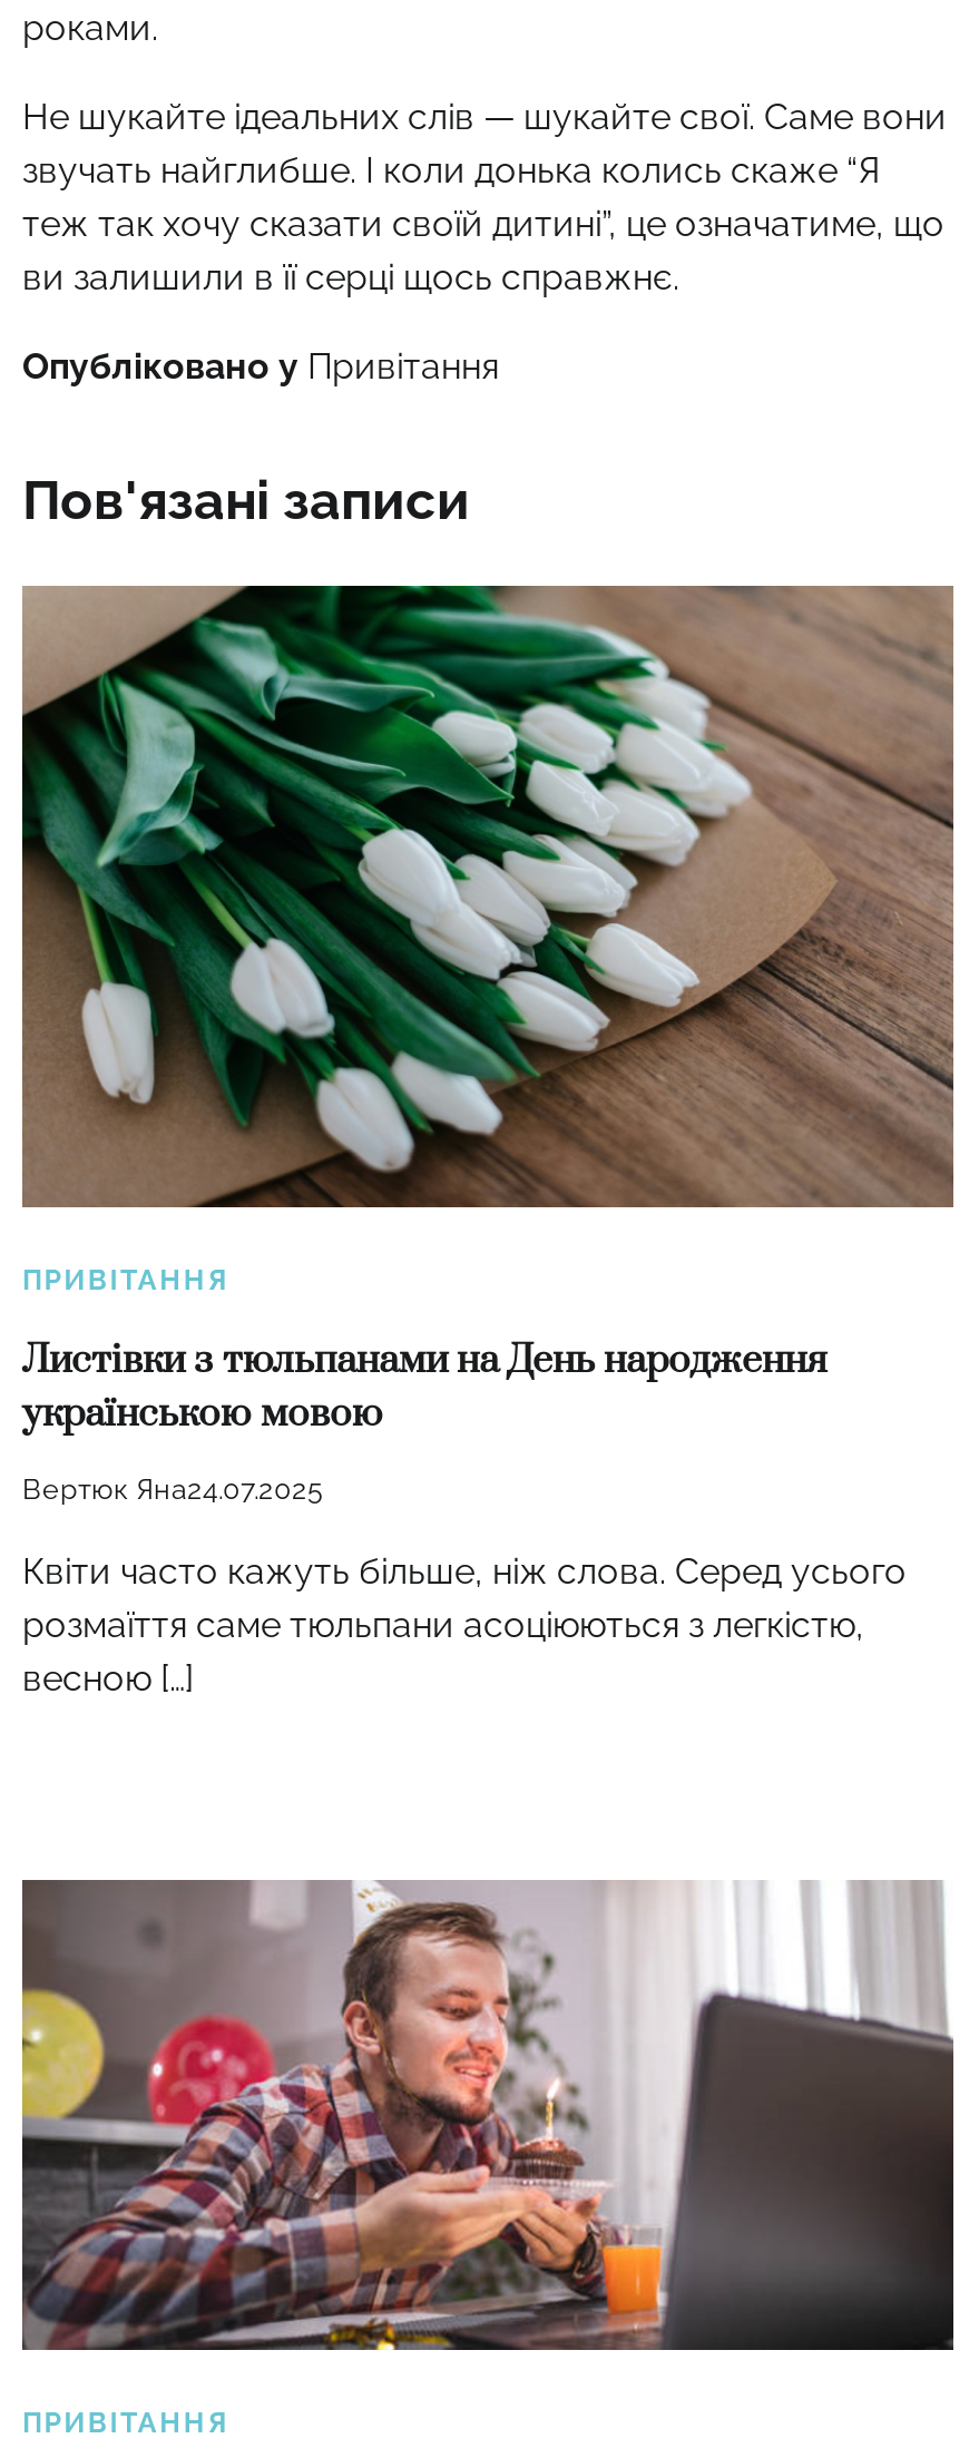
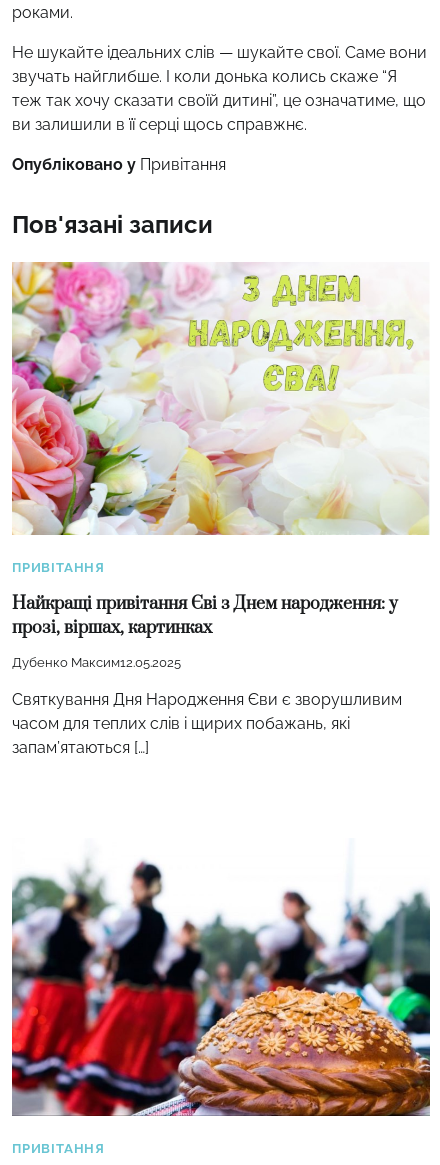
- [image]
+ [image]

- Листівки з тюльпанами на День народження
- українською мовою
+ Найкращі привітання Єві з Днем народження: у
+ прозі, віршах, картинках

- Вертюк Яна24.07.2025
+ Дубенко Максим12.05.2025

- Квіти часто кажуть більше, ніж слова. Серед усього
- розмаїття саме тюльпани асоціюються з легкістю,
- весною […]
+ Святкування Дня Народження Єви є зворушливим
+ часом для теплих слів і щирих побажань, які
+ запам’ятаються […]

- [image]
+ [image]
